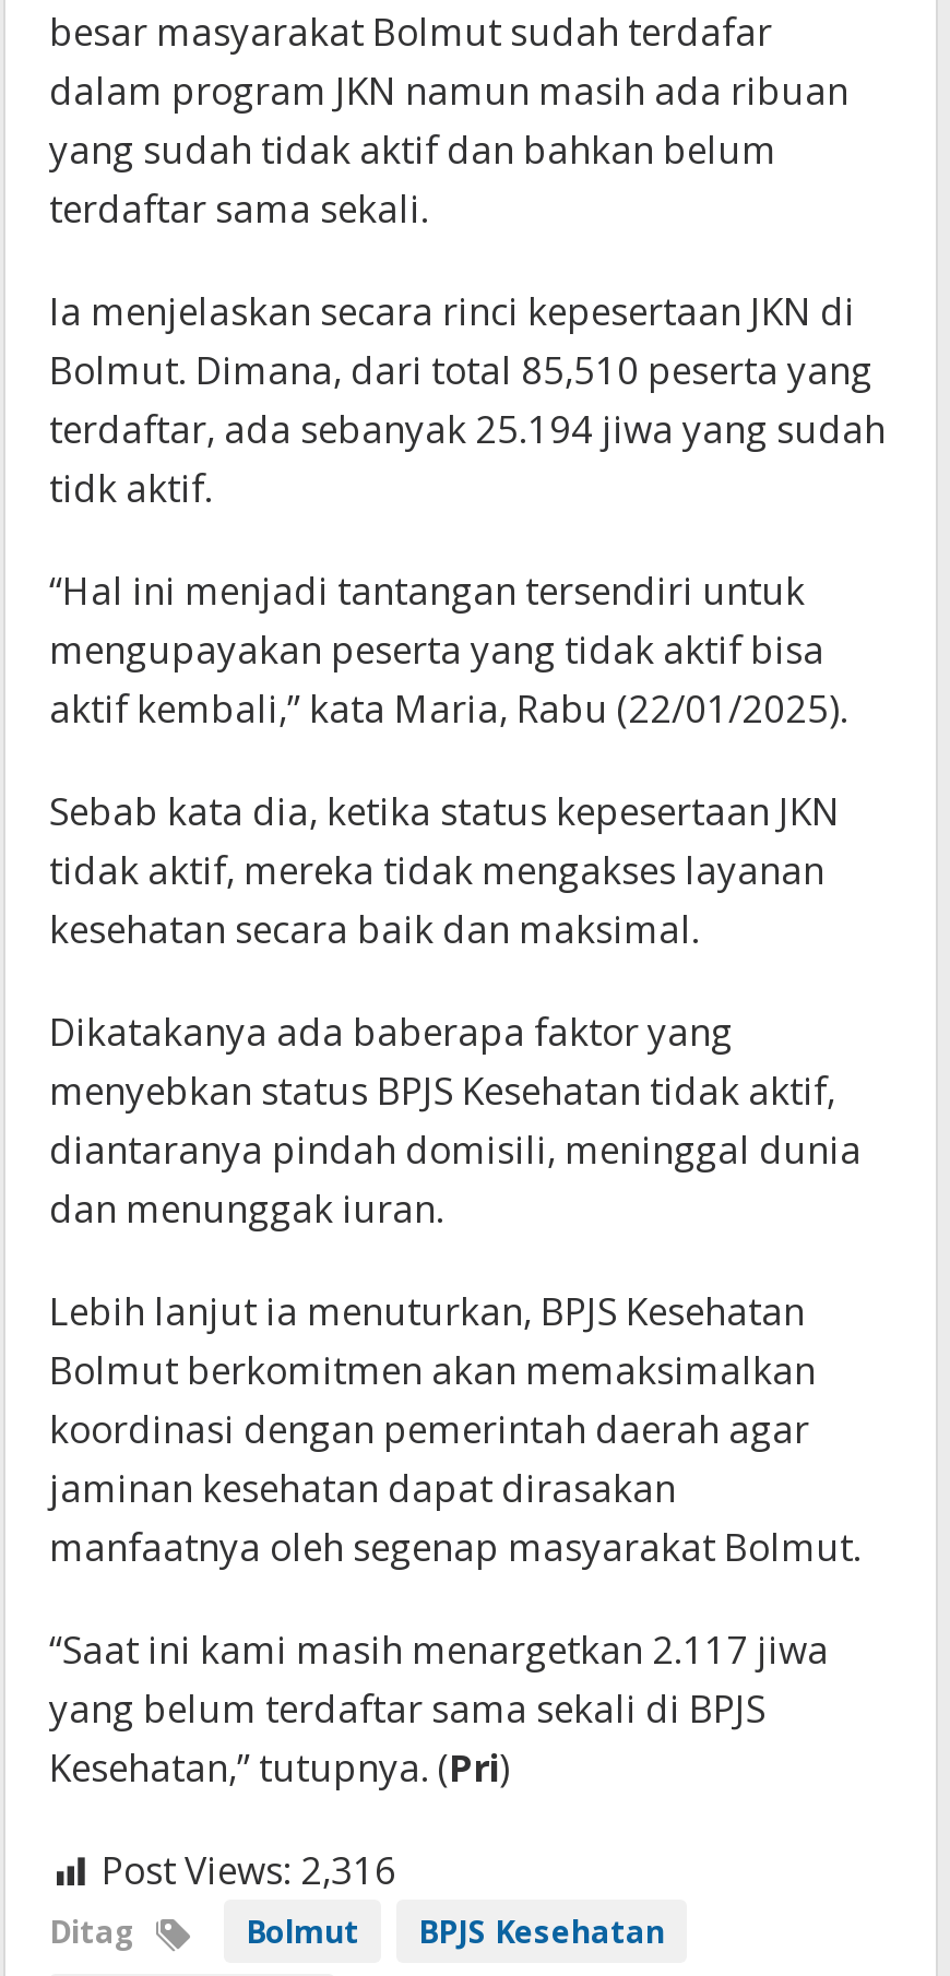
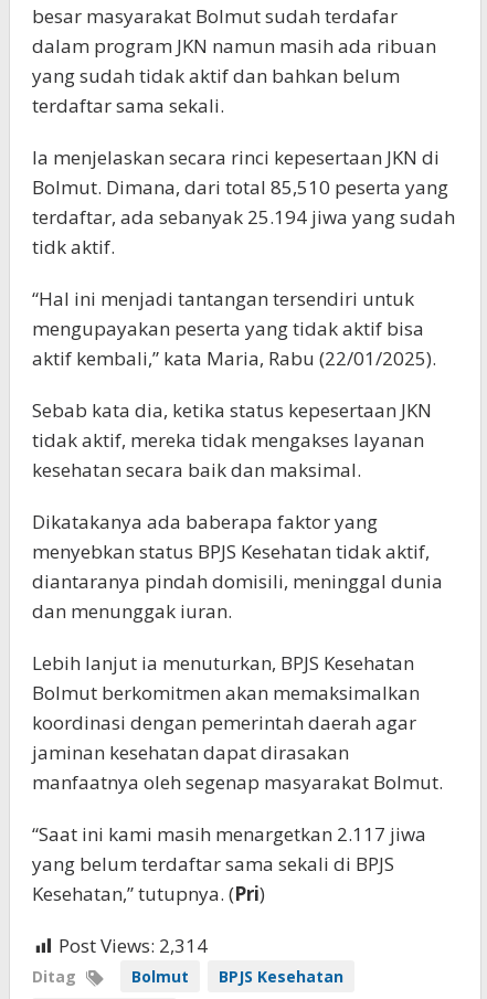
- Post Views: 2,316
+ Post Views: 2,314
